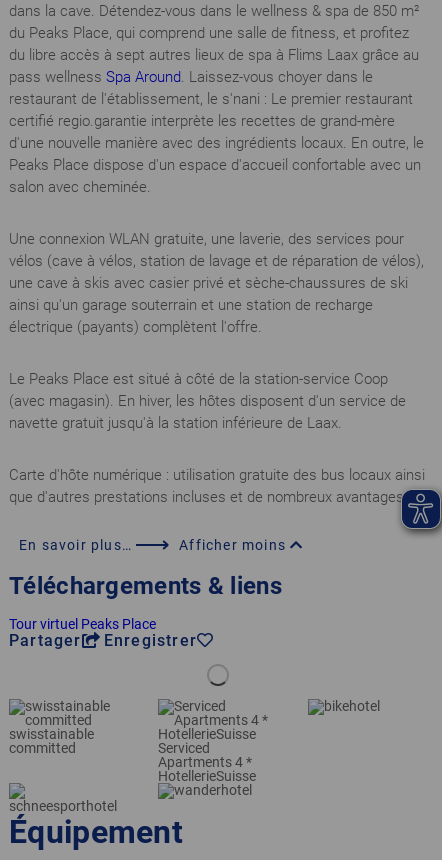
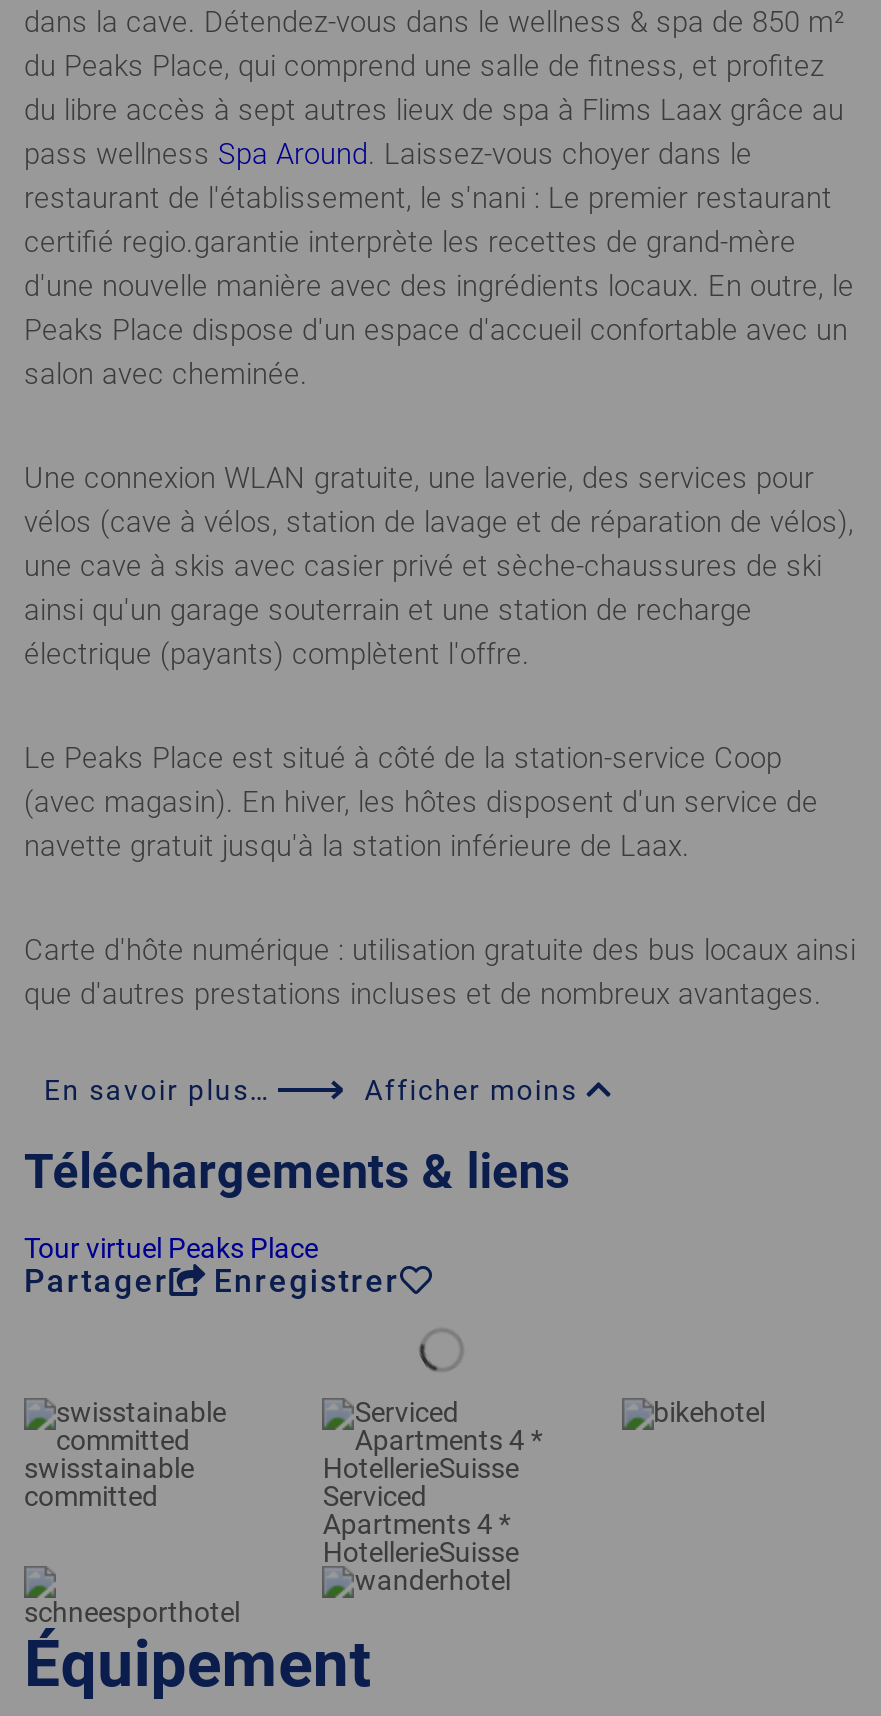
- [image]
